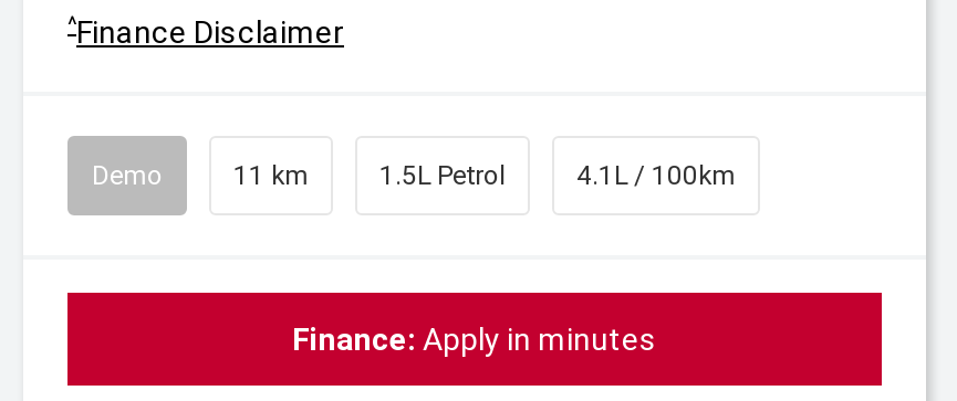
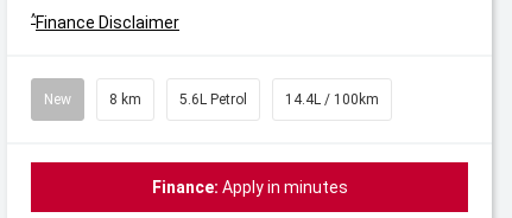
- Demo
- 11 km
- 1.5L Petrol
- 4.1L / 100km
+ New
+ 8 km
+ 5.6L Petrol
+ 14.4L / 100km
